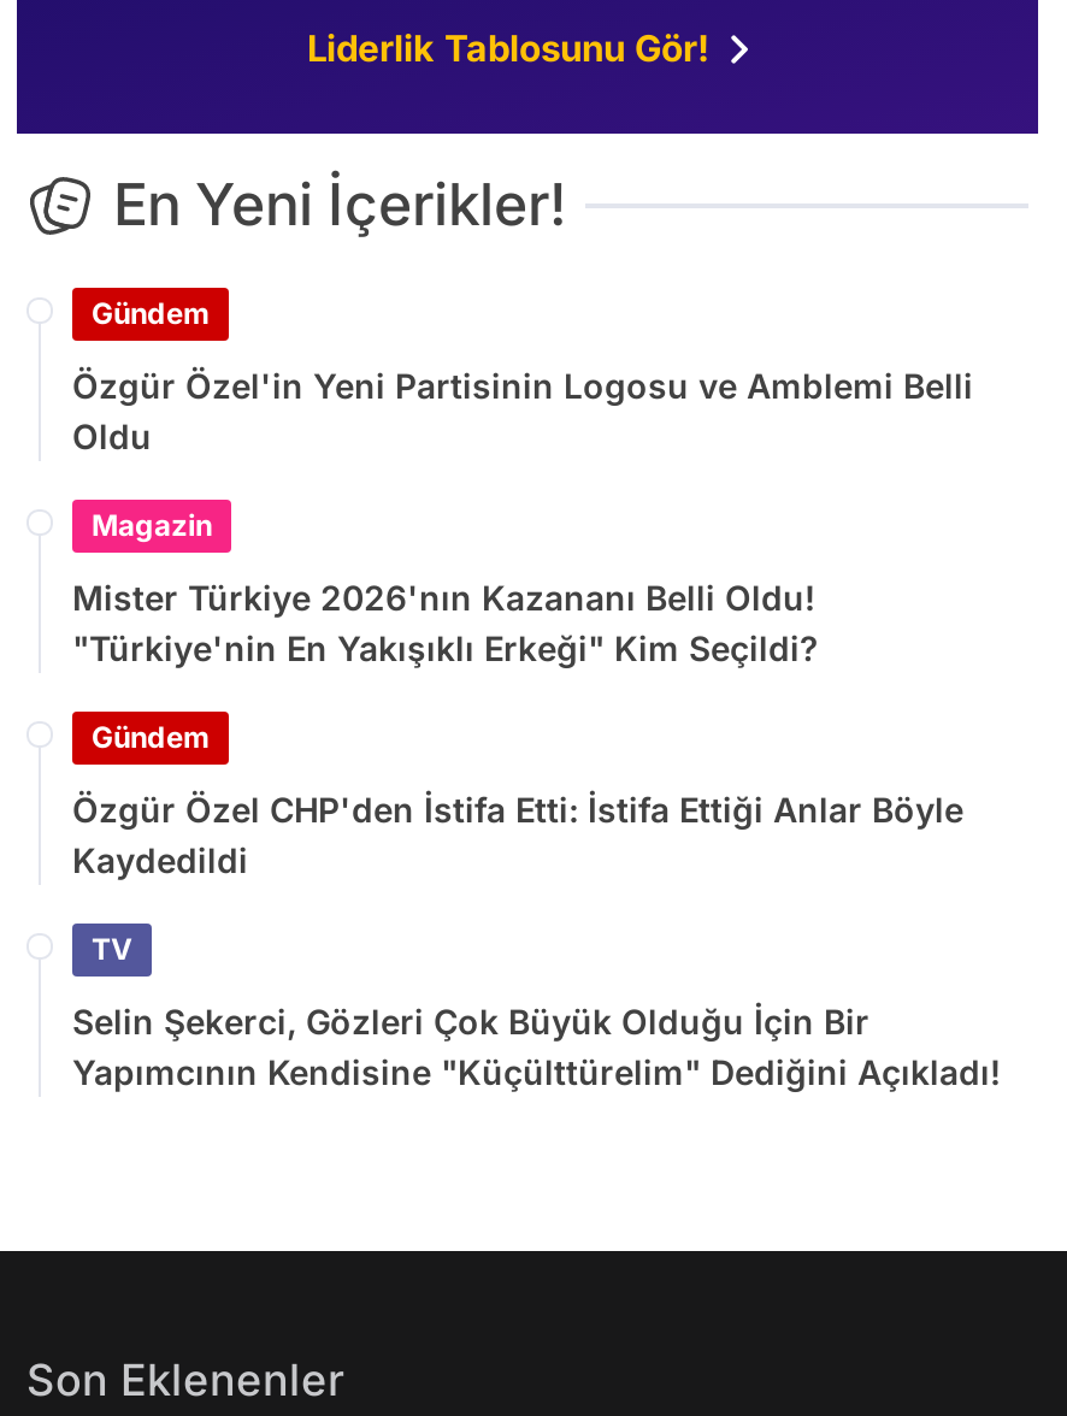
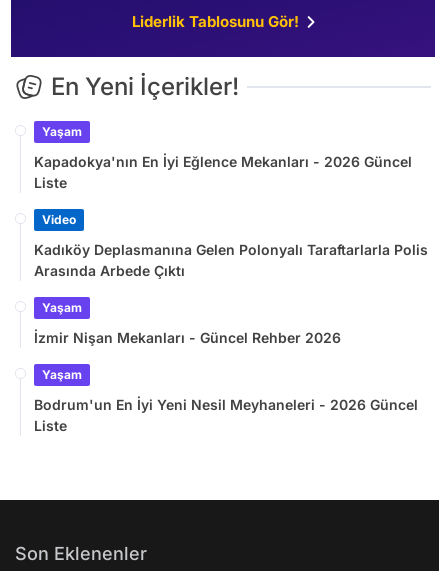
- Gündem
+ Yaşam

- Özgür Özel'in Yeni Partisinin Logosu ve Amblemi Belli
- Oldu
+ Kapadokya'nın En İyi Eğlence Mekanları - 2026 Güncel
+ Liste

- Magazin
+ Video

- Mister Türkiye 2026'nın Kazananı Belli Oldu!
- "Türkiye'nin En Yakışıklı Erkeği" Kim Seçildi?
+ Kadıköy Deplasmanına Gelen Polonyalı Taraftarlarla Polis
+ Arasında Arbede Çıktı

- Gündem
+ Yaşam

- Özgür Özel CHP'den İstifa Etti: İstifa Ettiği Anlar Böyle
- Kaydedildi
+ İzmir Nişan Mekanları - Güncel Rehber 2026

- TV
+ Yaşam

- Selin Şekerci, Gözleri Çok Büyük Olduğu İçin Bir
- Yapımcının Kendisine "Küçülttürelim" Dediğini Açıkladı!
+ Bodrum'un En İyi Yeni Nesil Meyhaneleri - 2026 Güncel
+ Liste
